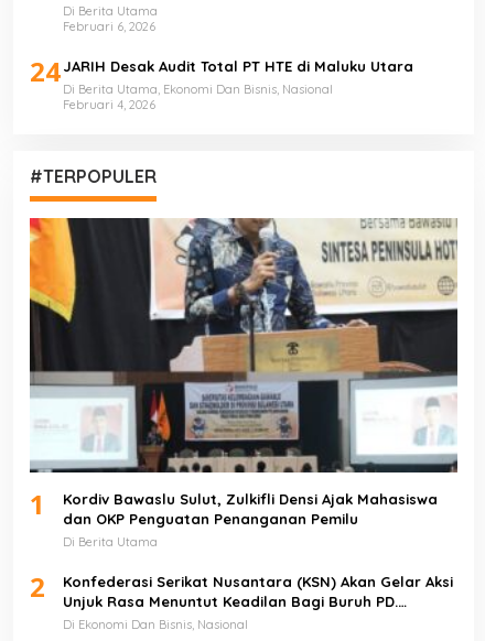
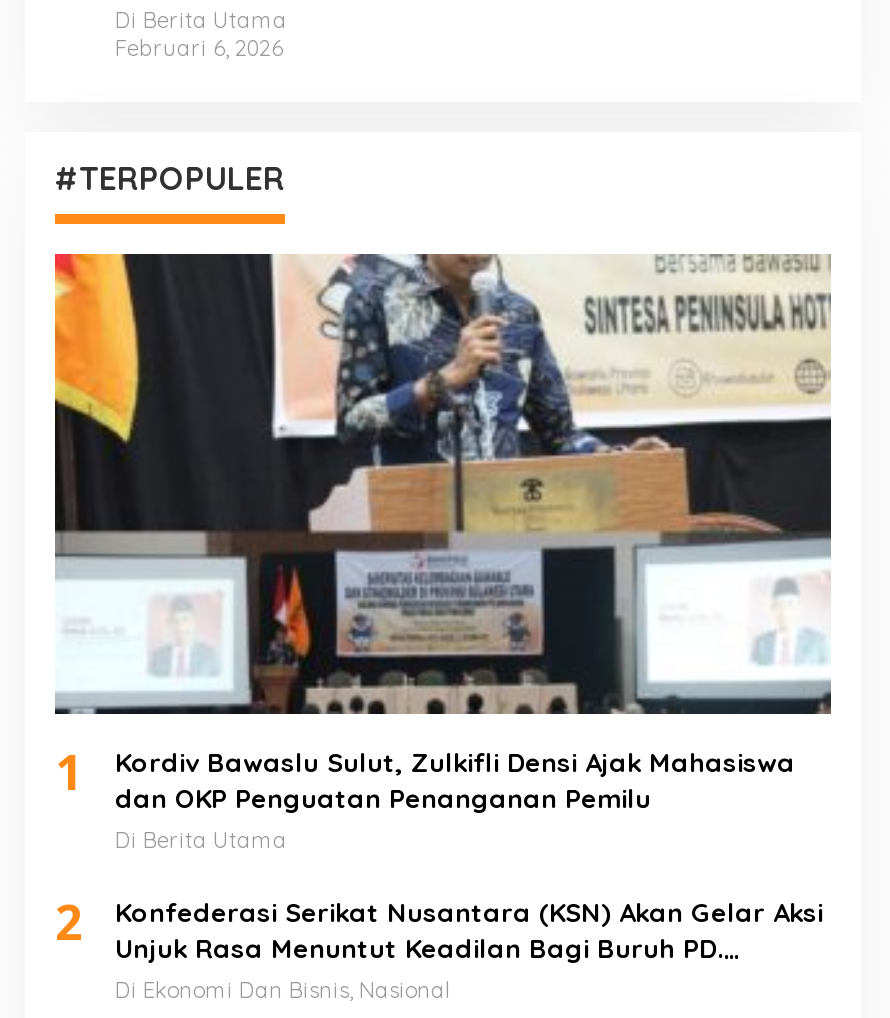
- 24 JARIH Desak Audit Total PT HTE di Maluku Utara
- Di Berita Utama, Ekonomi Dan Bisnis, Nasional
- Februari 4, 2026
